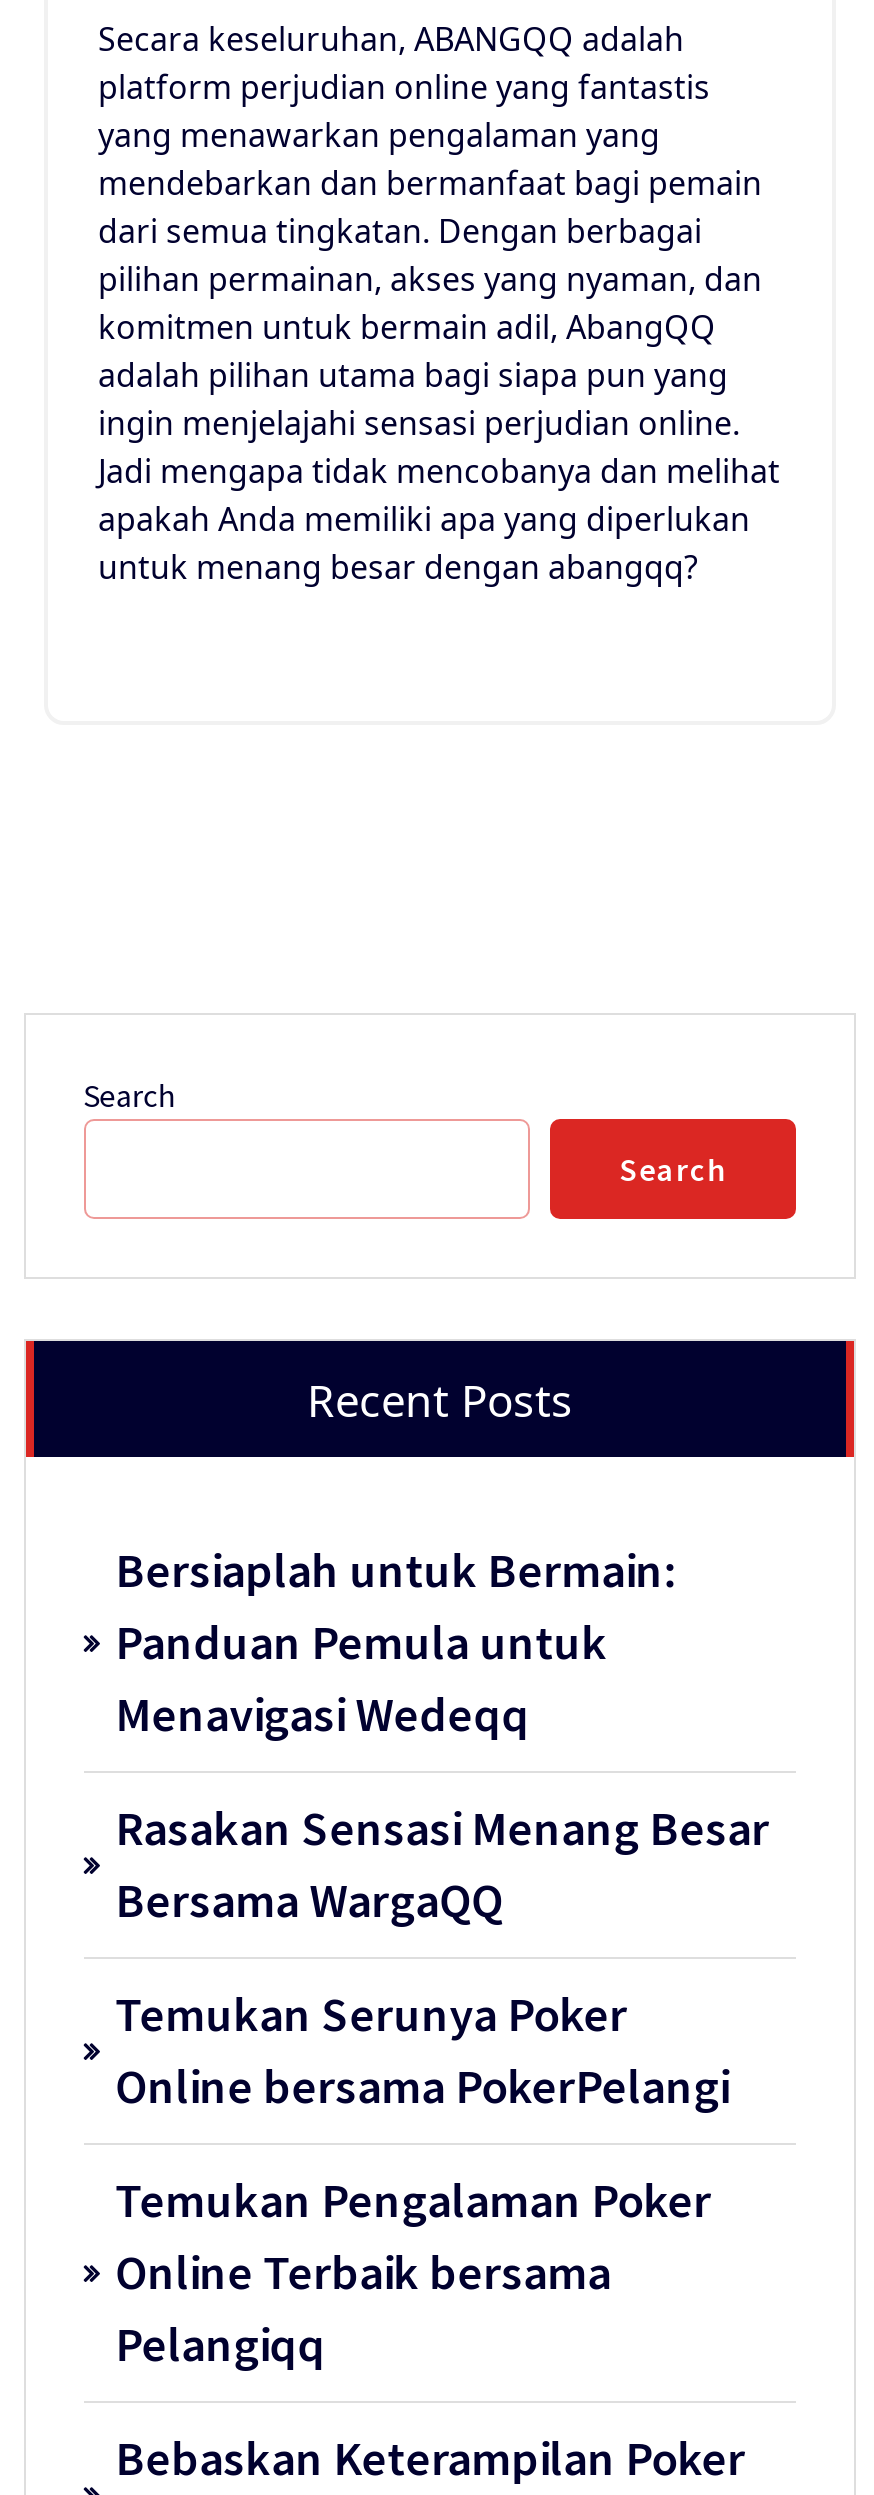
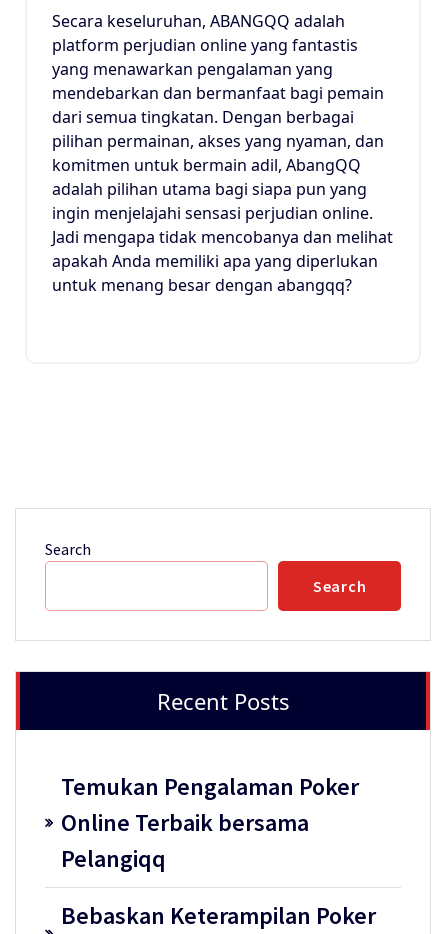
- Bersiaplah untuk Bermain:
- Panduan Pemula untuk
- Menavigasi Wedeqq
- Rasakan Sensasi Menang Besar
- Bersama WargaQQ
- Temukan Serunya Poker
- Online bersama PokerPelangi
